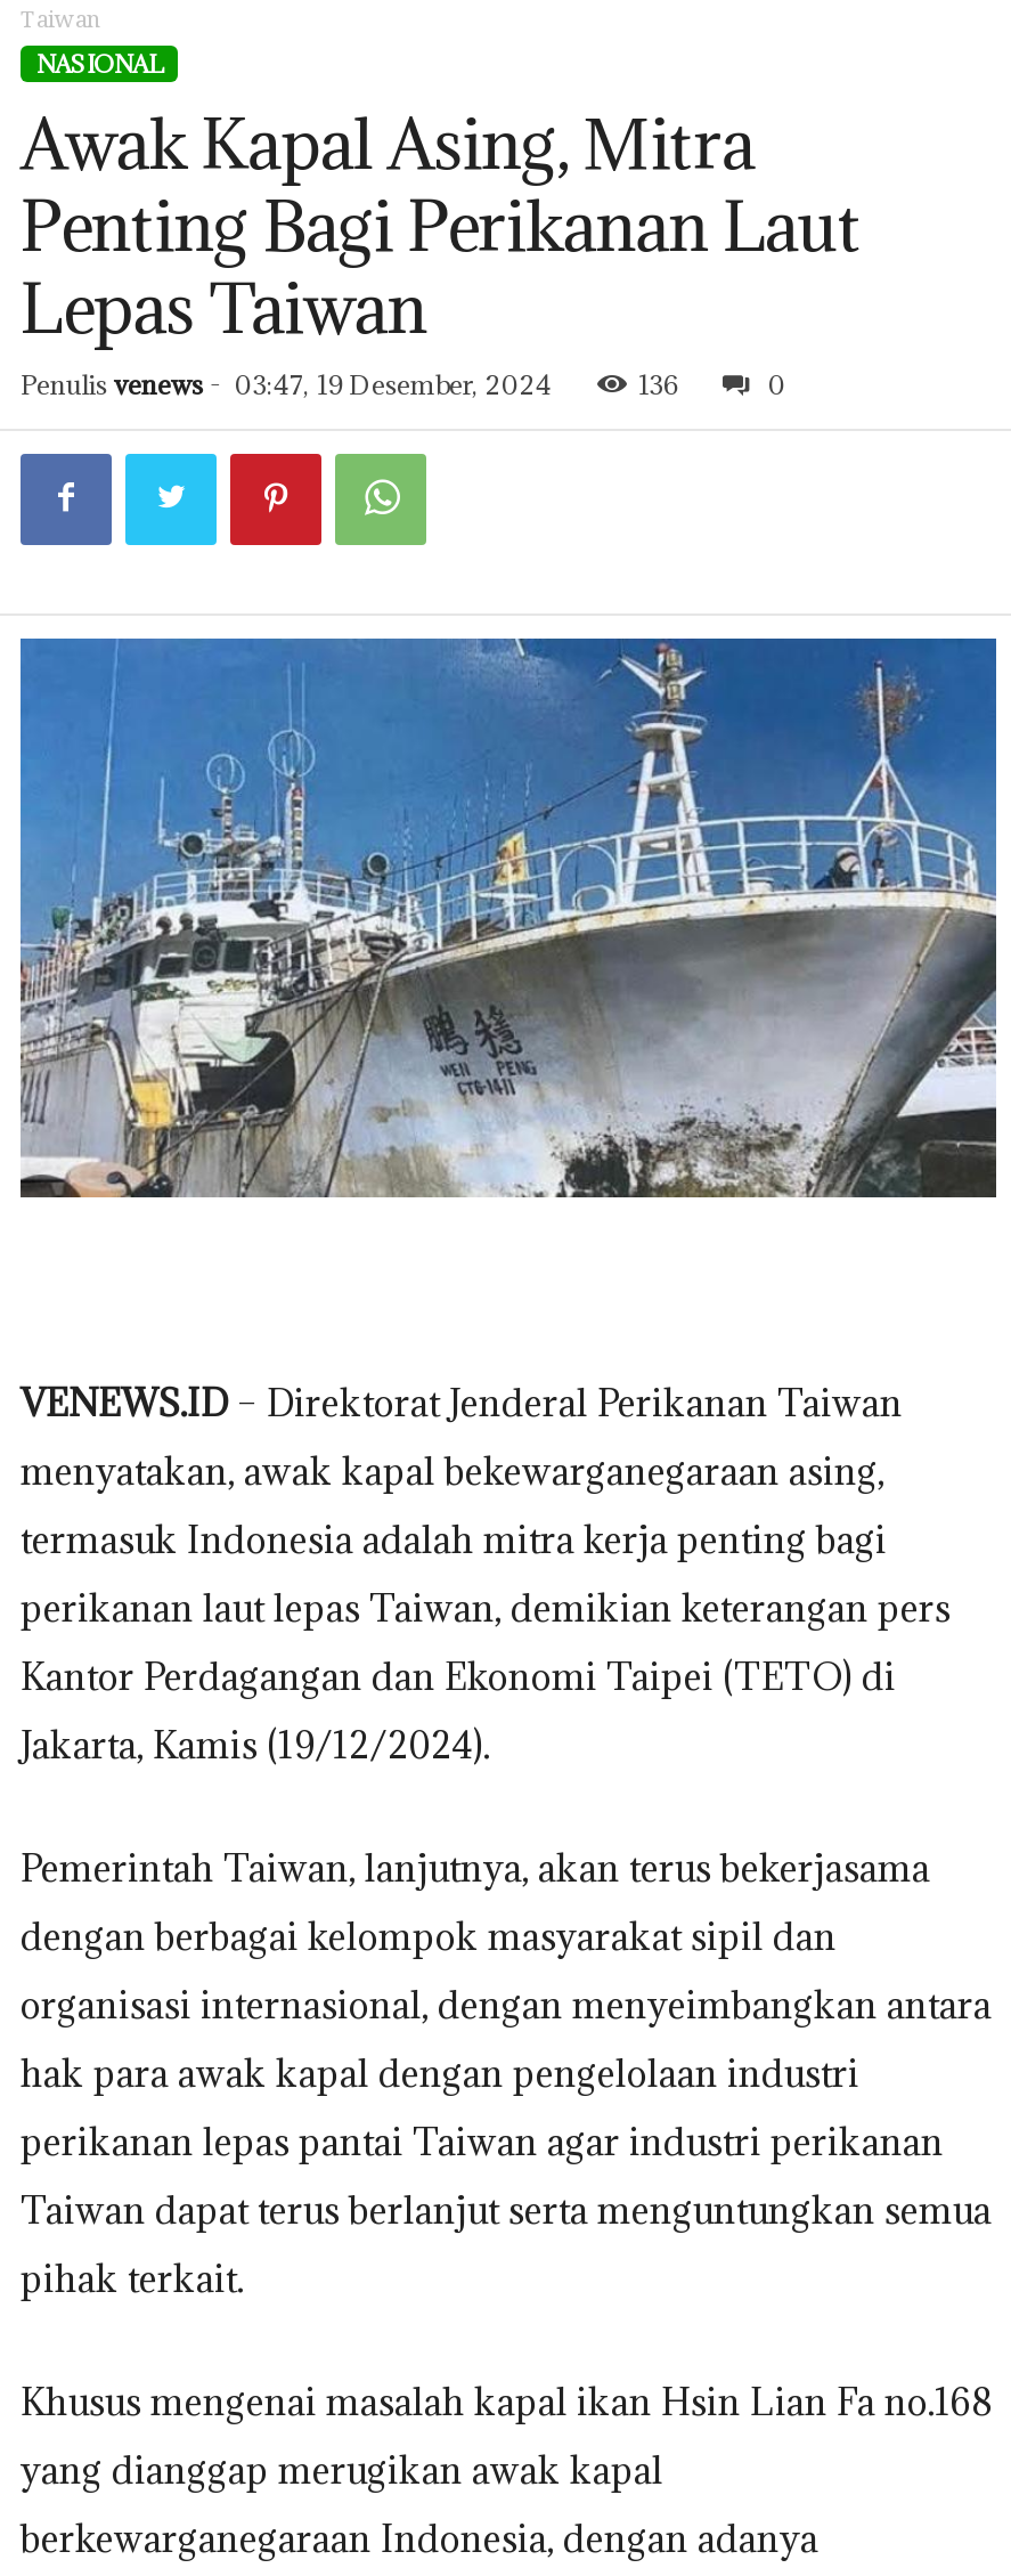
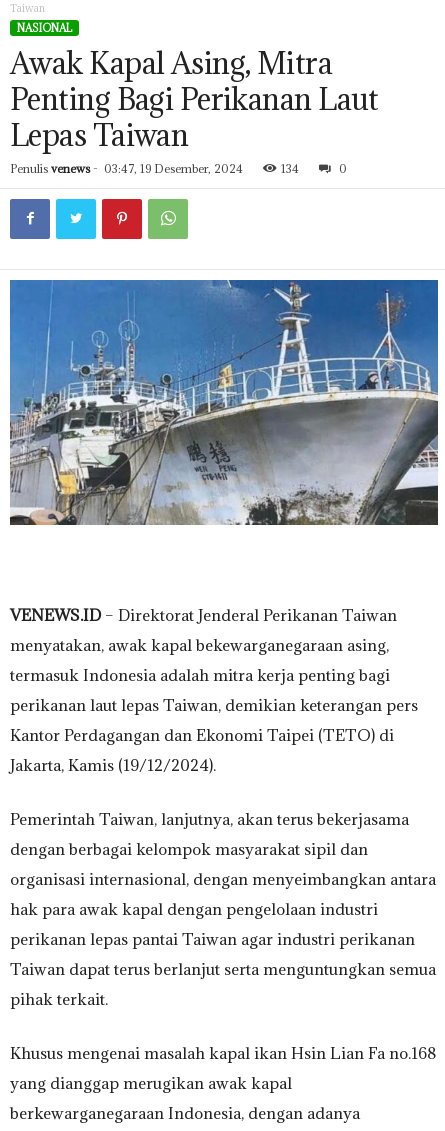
- 136
+ 134
